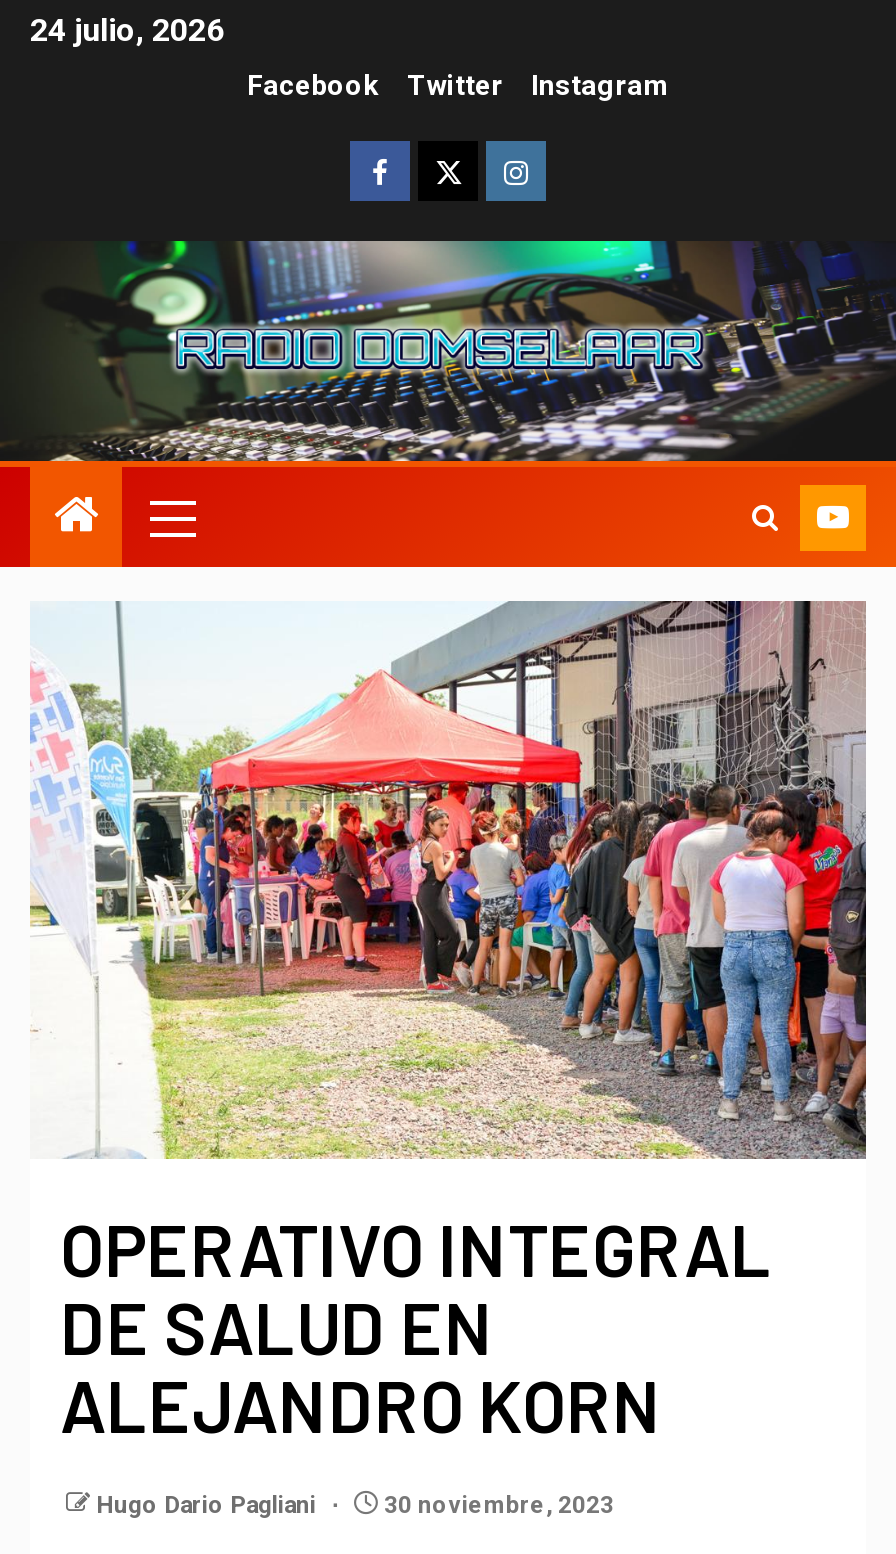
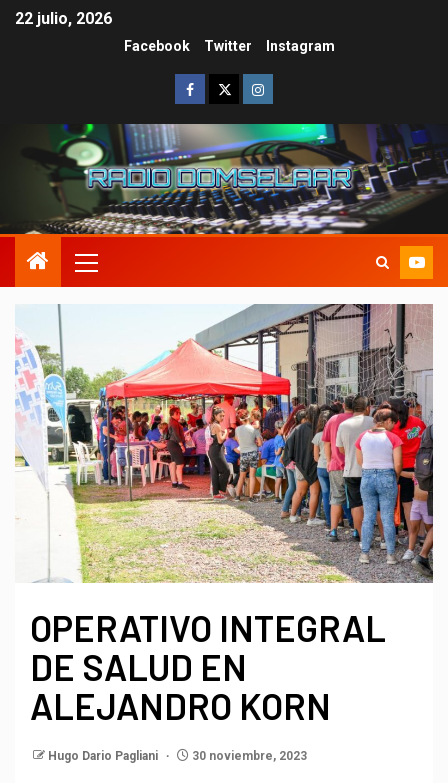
- 24 julio, 2026
+ 22 julio, 2026
